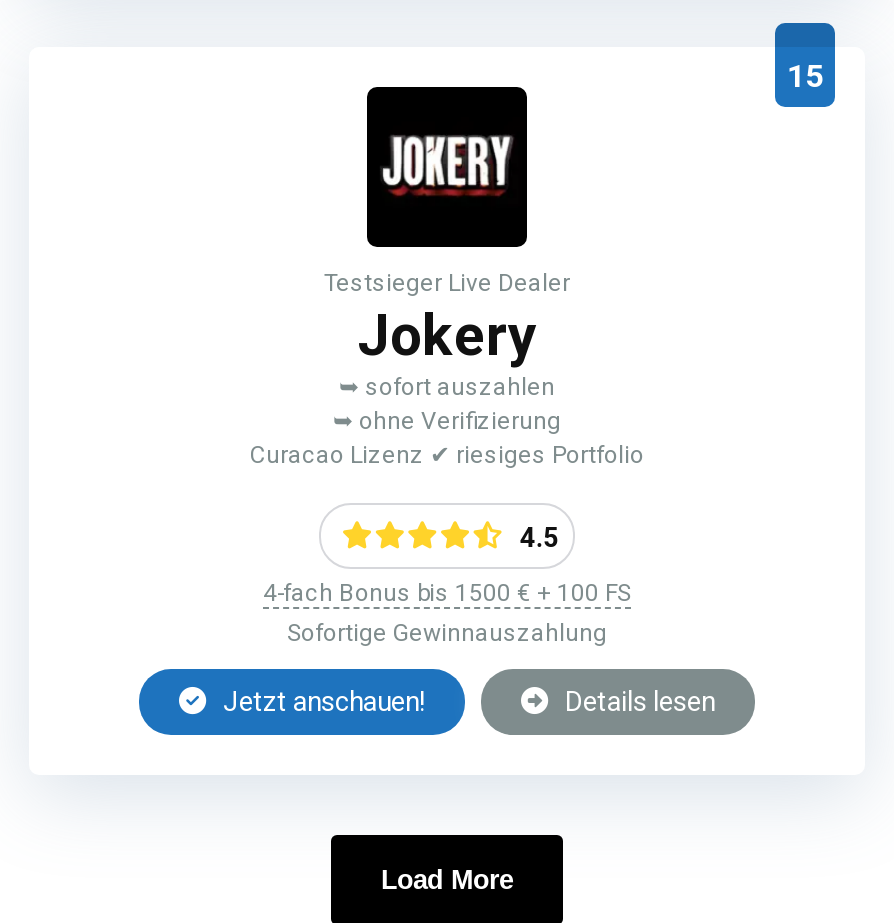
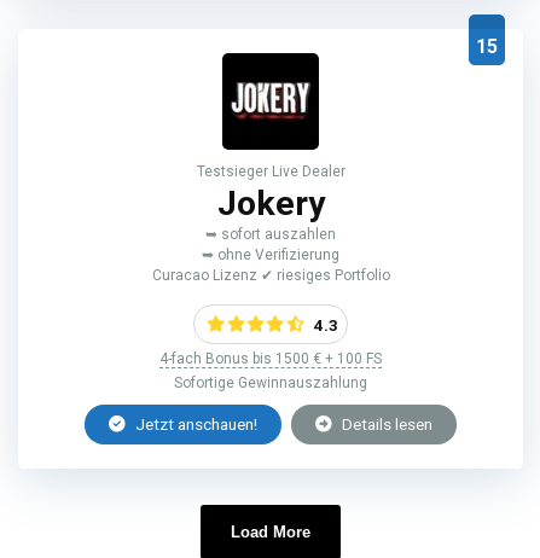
- 4.5
+ 4.3
